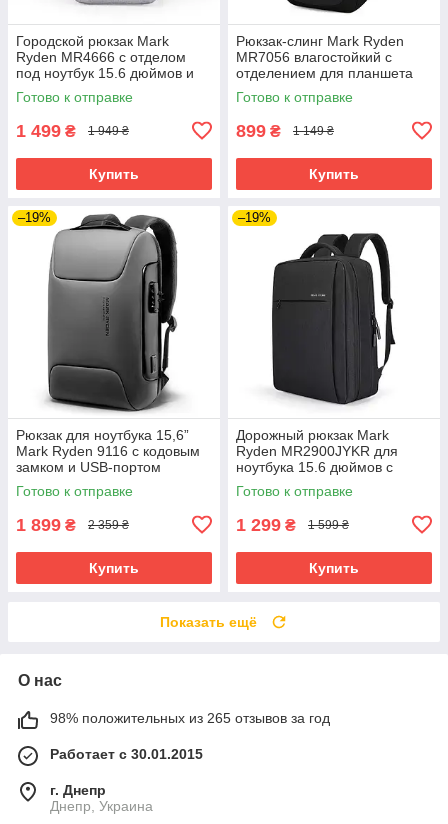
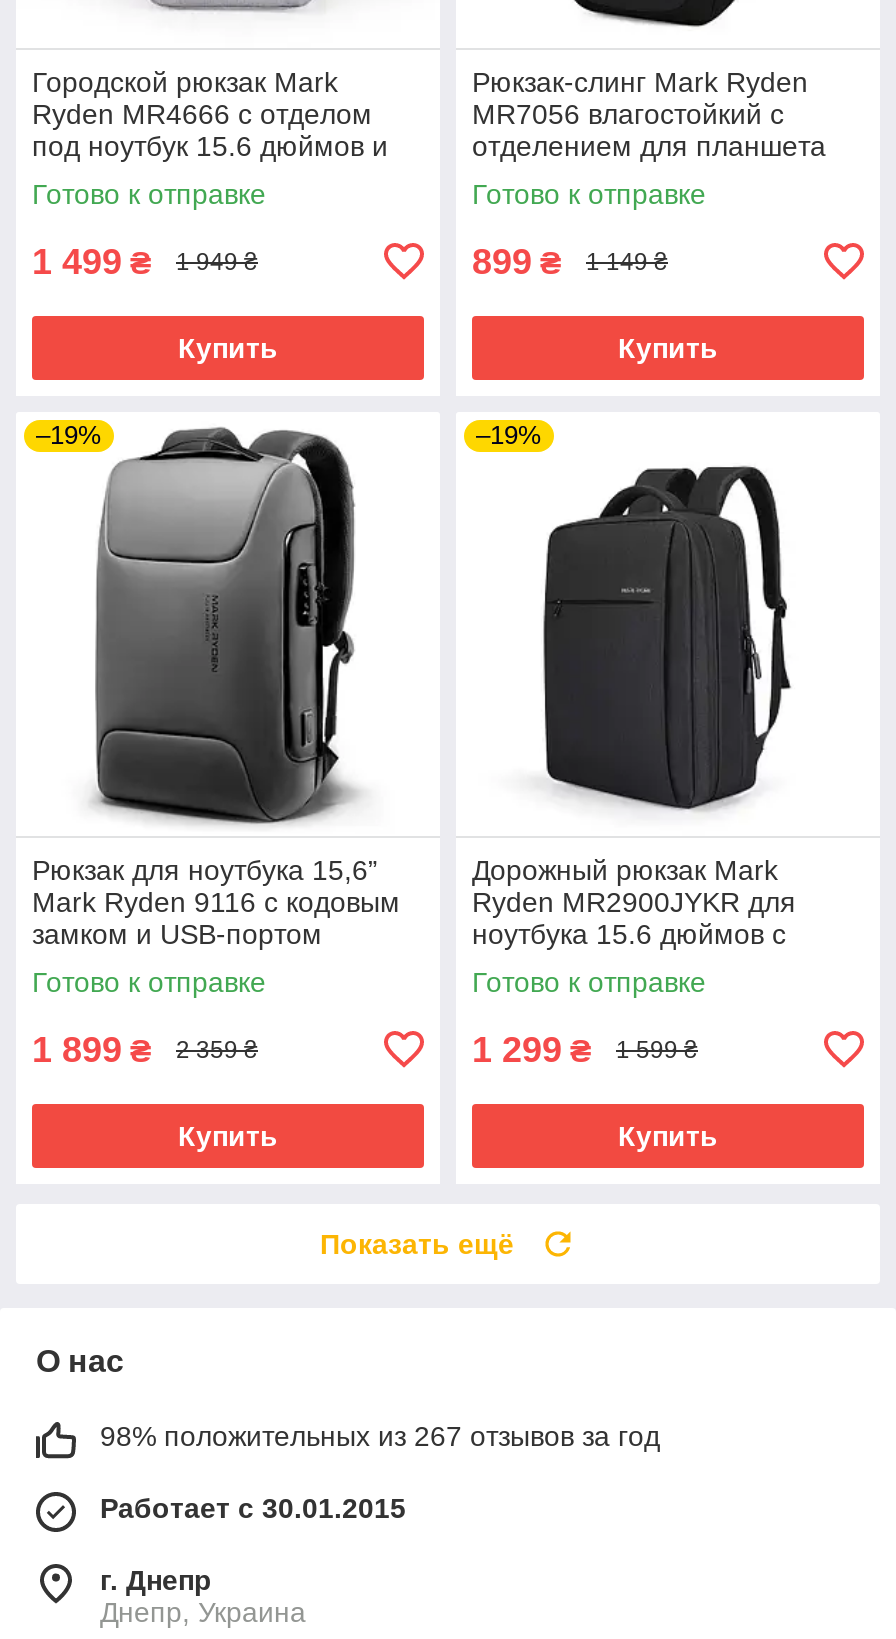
- 98% положительных из 265 отзывов за год
+ 98% положительных из 267 отзывов за год
